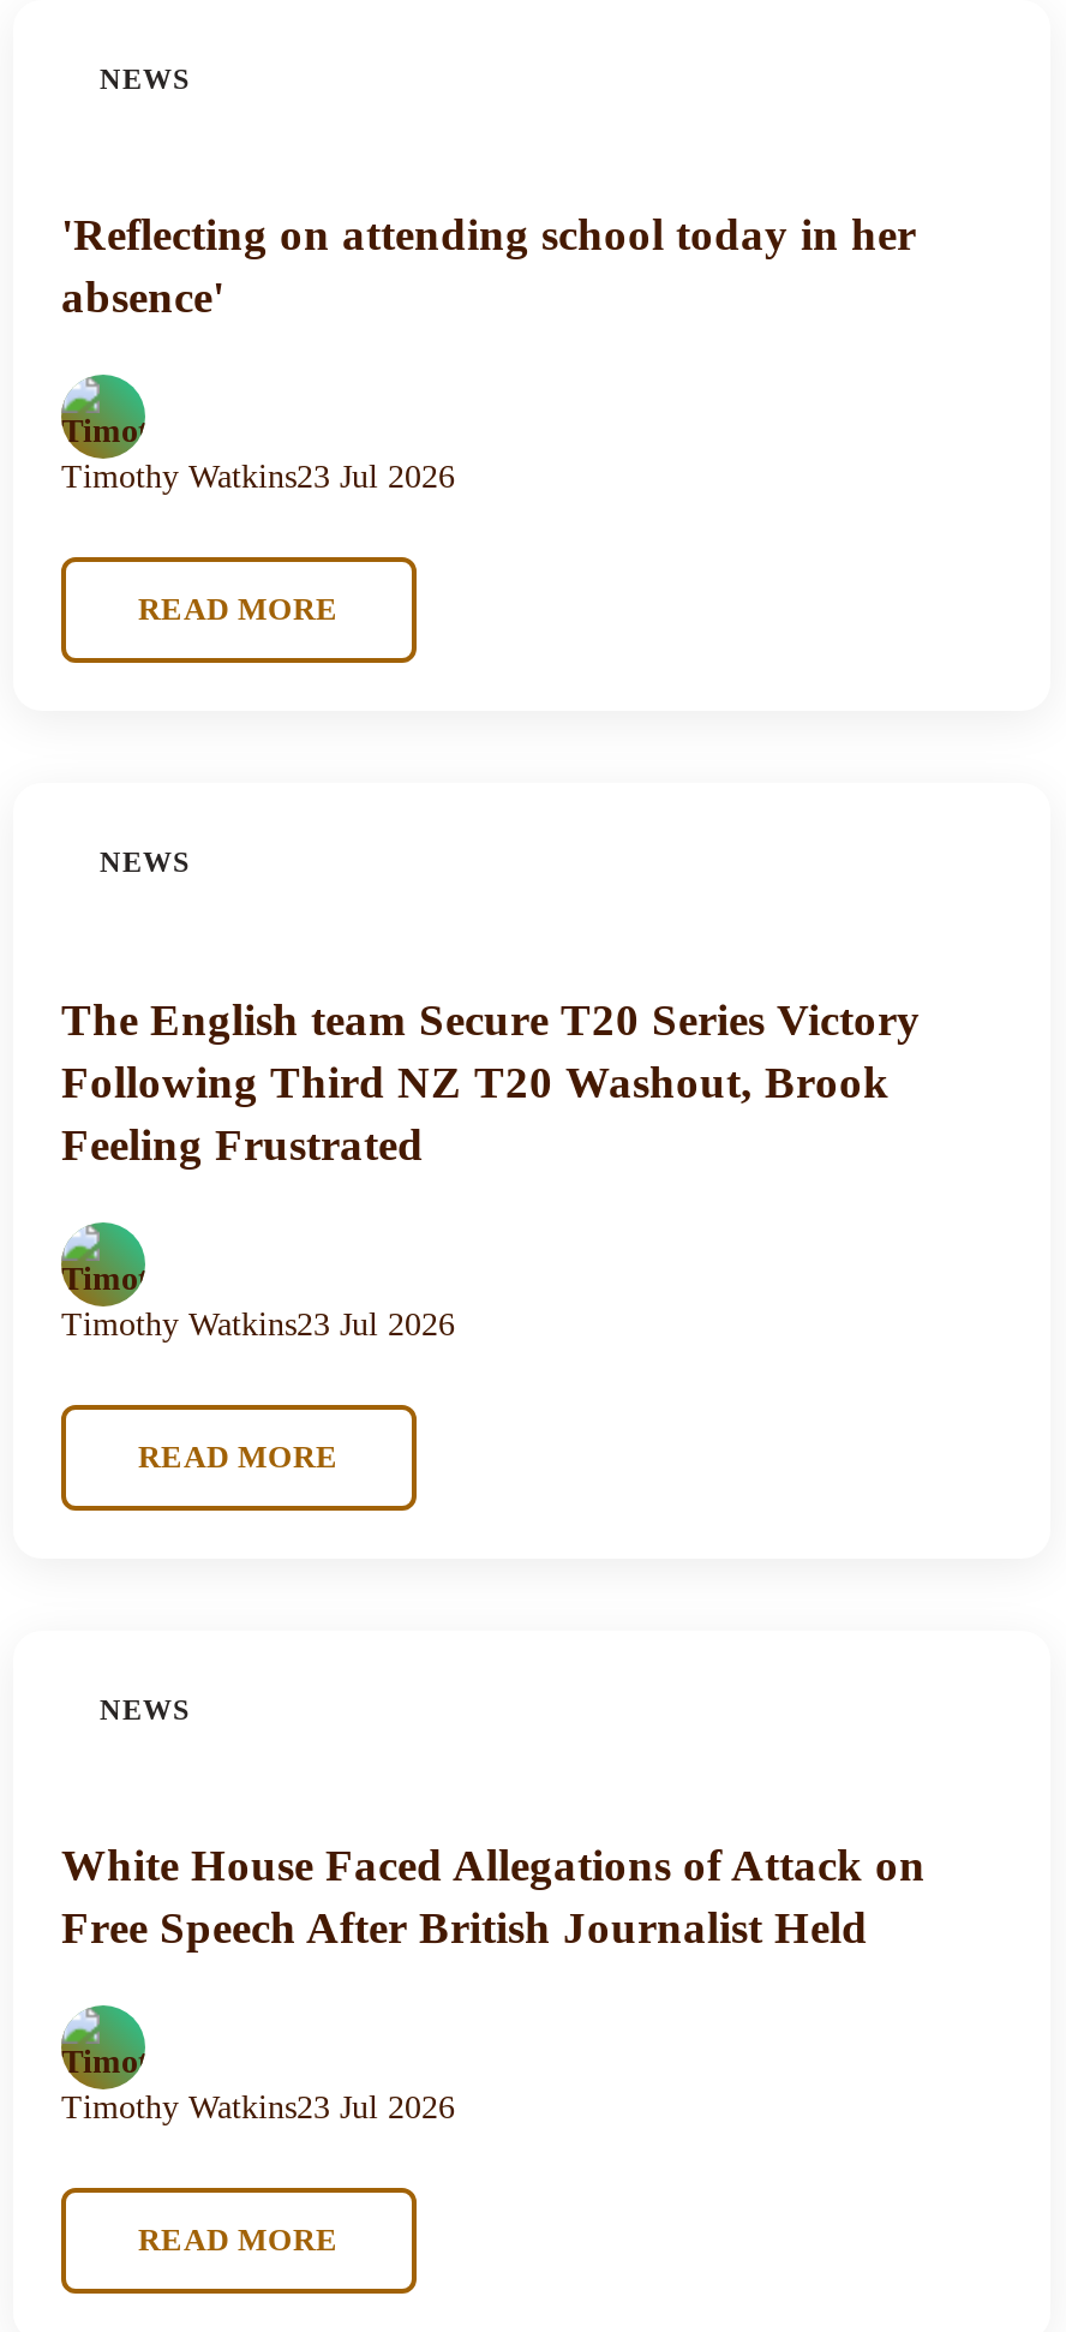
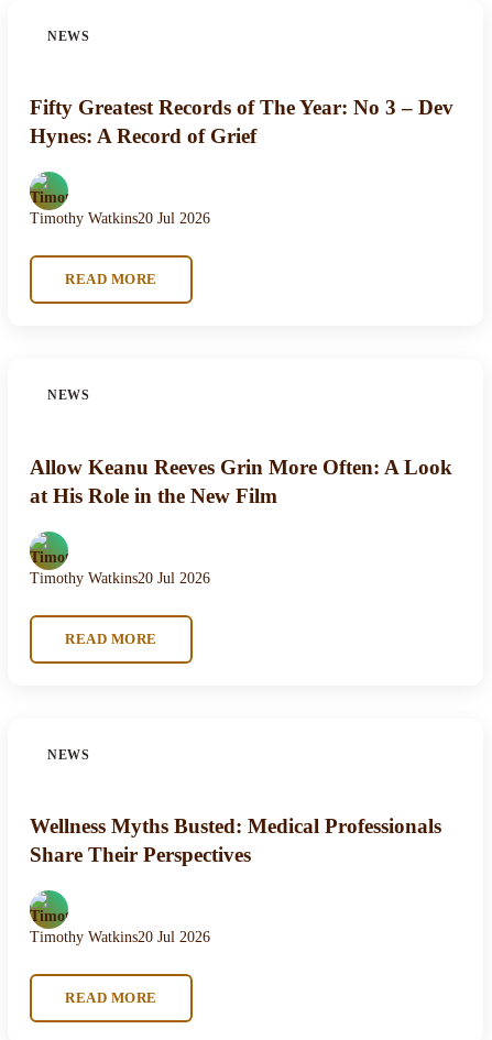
- 'Reflecting on attending school today in her
- absence'
+ Fifty Greatest Records of The Year: No 3 – Dev
+ Hynes: A Record of Grief

- Timothy Watkins23 Jul 2026
+ Timothy Watkins20 Jul 2026

- The English team Secure T20 Series Victory
- Following Third NZ T20 Washout, Brook
- Feeling Frustrated
+ Allow Keanu Reeves Grin More Often: A Look
+ at His Role in the New Film

- Timothy Watkins23 Jul 2026
+ Timothy Watkins20 Jul 2026

- White House Faced Allegations of Attack on
- Free Speech After British Journalist Held
+ Wellness Myths Busted: Medical Professionals
+ Share Their Perspectives

- Timothy Watkins23 Jul 2026
+ Timothy Watkins20 Jul 2026
